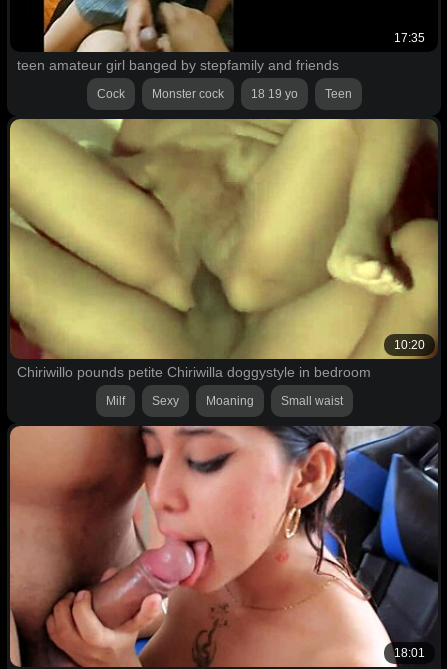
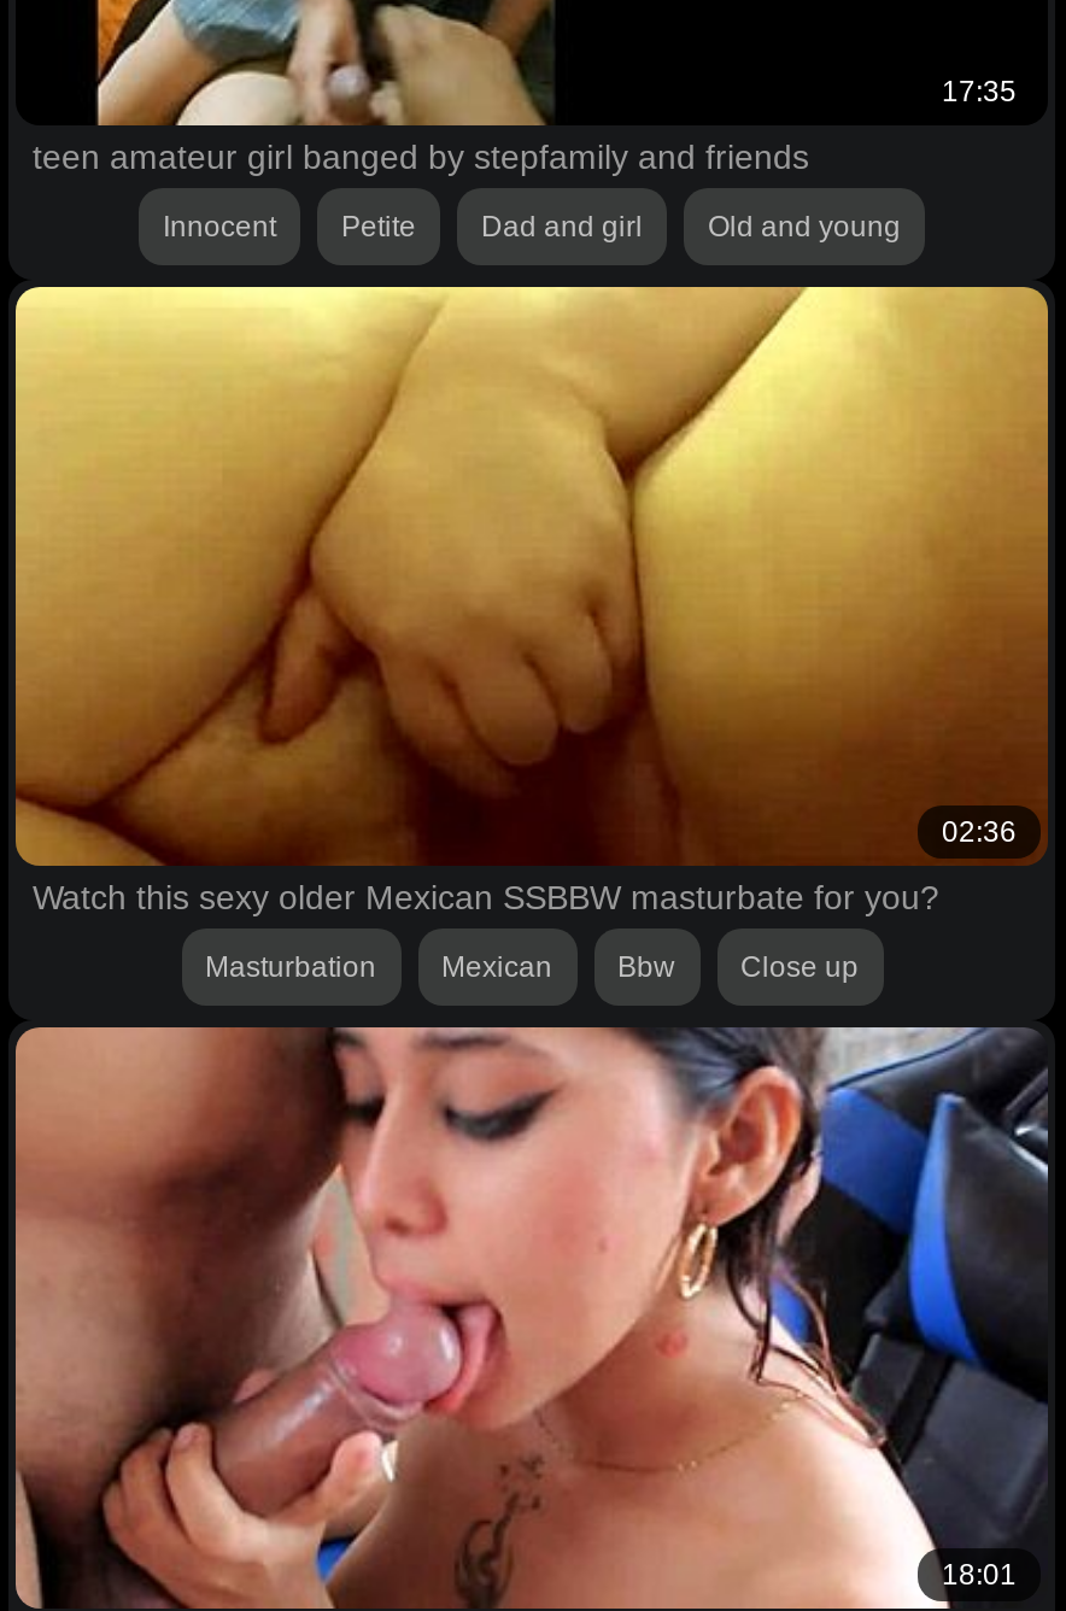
- Cock
- Monster cock
- 18 19 yo
- Teen
+ Innocent
+ Petite
+ Dad and girl
+ Old and young

- [image]
- 10:20
+ [image]
+ 02:36

- Chiriwillo pounds petite Chiriwilla doggystyle in bedroom
+ Watch this sexy older Mexican SSBBW masturbate for you?

- Milf
- Sexy
- Moaning
- Small waist
+ Masturbation
+ Mexican
+ Bbw
+ Close up
